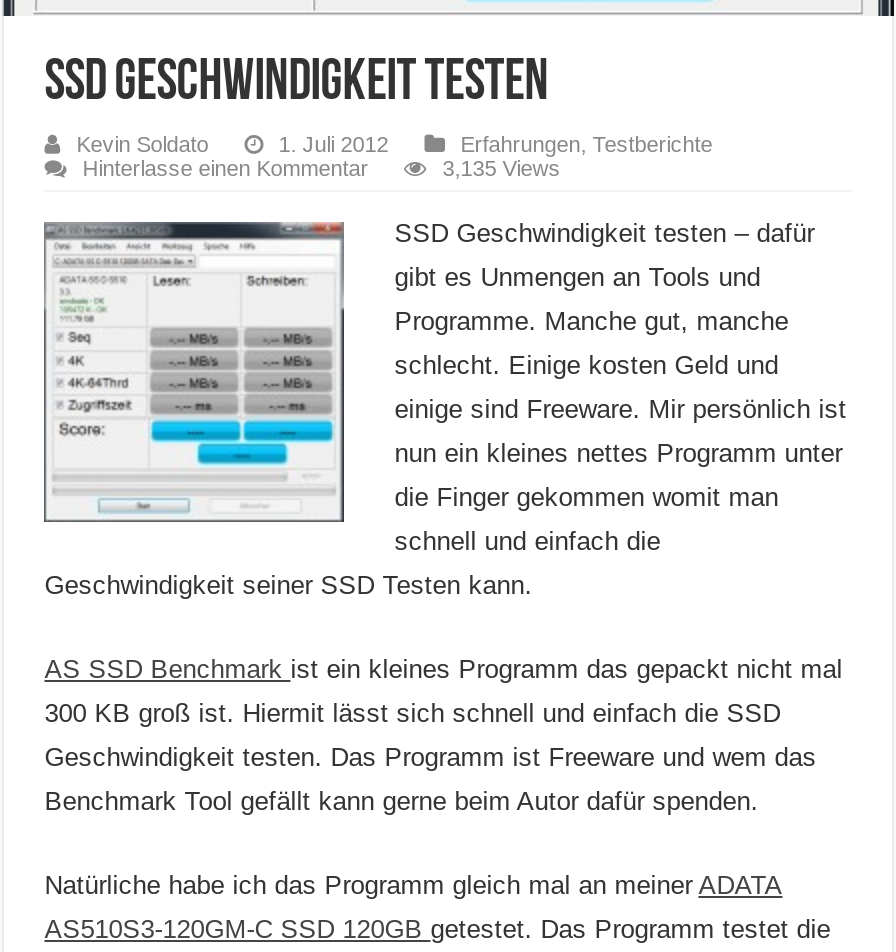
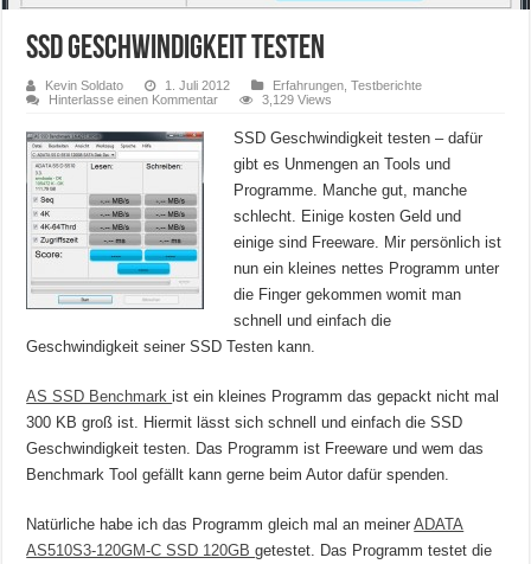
- 3,135 Views
+ 3,129 Views
